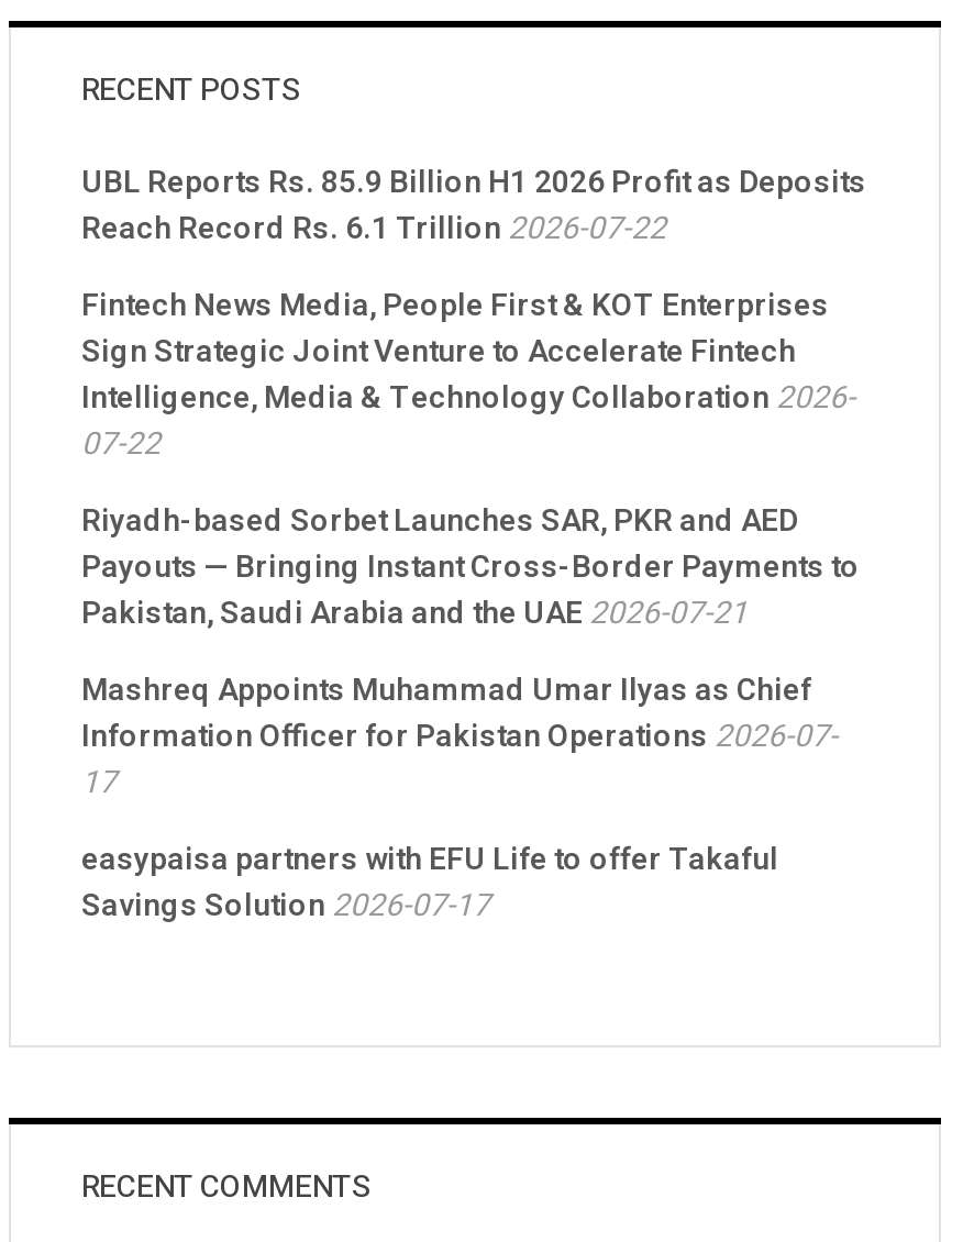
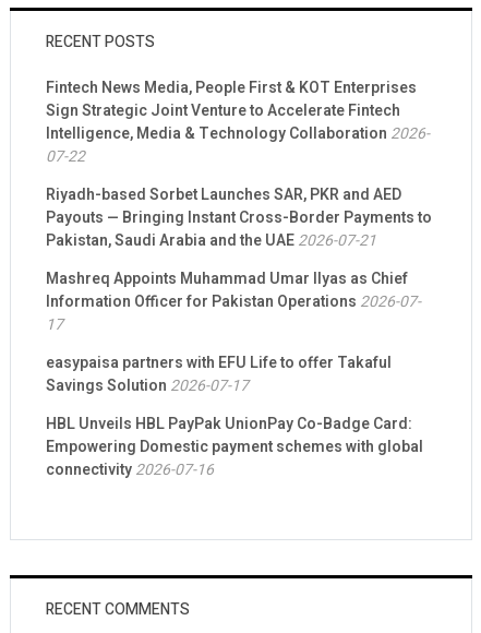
- UBL Reports Rs. 85.9 Billion H1 2026 Profit as Deposits
- Reach Record Rs. 6.1 Trillion 2026-07-22

moved up: Fintech News Media, People First & KOT Enterprises | Sign Strategic Joint Venture to Accelerate Fintech | Intelligence, Media & Technology Collaboration 2026- | ... | easypaisa partners with EFU Life to offer Takaful | Savings Solution 2026-07-17

+ HBL Unveils HBL PayPak UnionPay Co-Badge Card:
+ Empowering Domestic payment schemes with global
+ connectivity 2026-07-16
